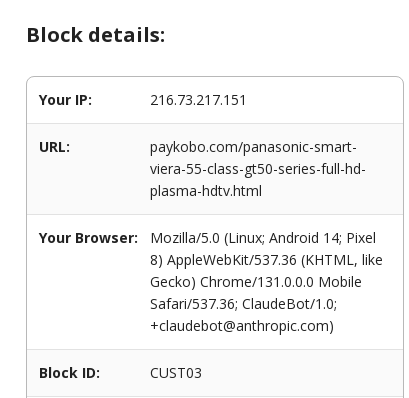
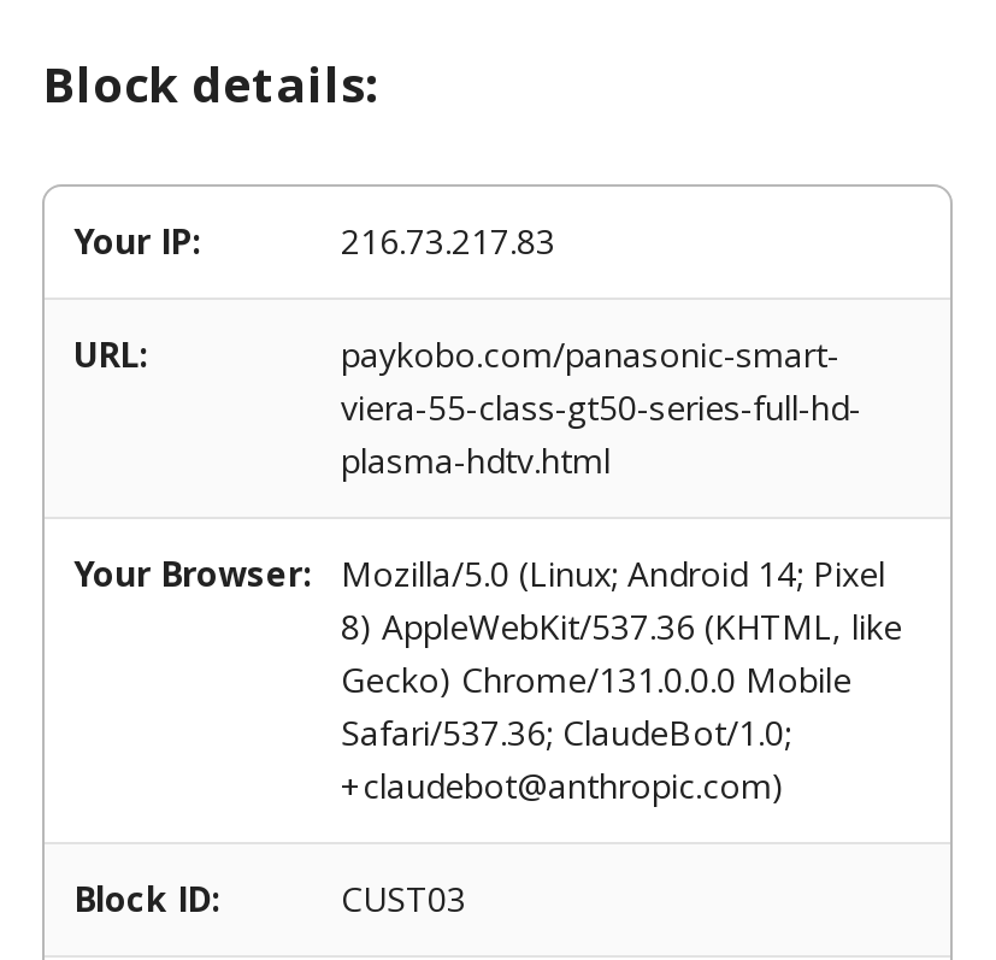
- 216.73.217.151
+ 216.73.217.83
